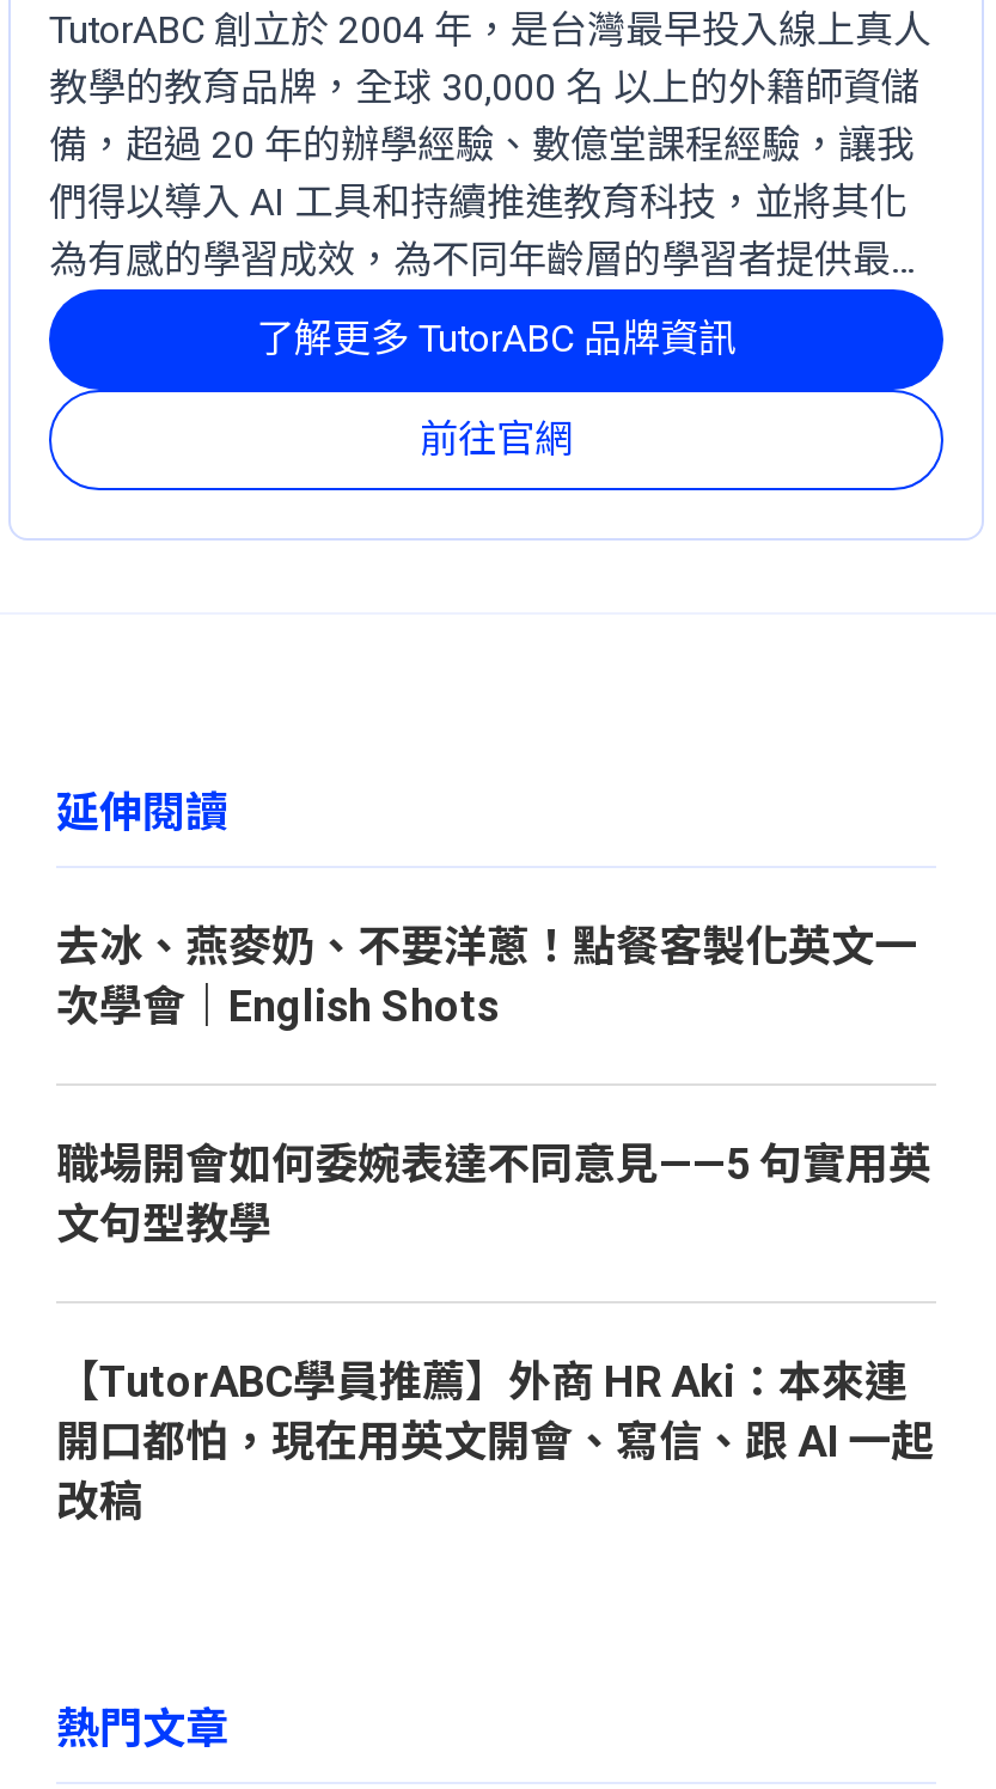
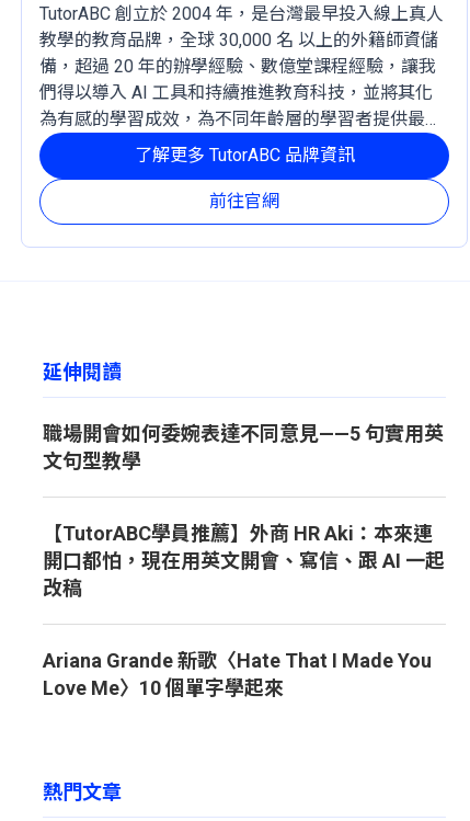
- 去冰、燕麥奶、不要洋蔥！點餐客製化英文一
- 次學會｜English Shots

moved up: 職場開會如何委婉表達不同意見——5 句實用英 | 文句型教學 | 【TutorABC學員推薦】外商 HR Aki：本來連 | 開口都怕，現在用英文開會、寫信、跟 AI 一起 | 改稿

+ Ariana Grande 新歌〈Hate That I Made You
+ Love Me〉10 個單字學起來
